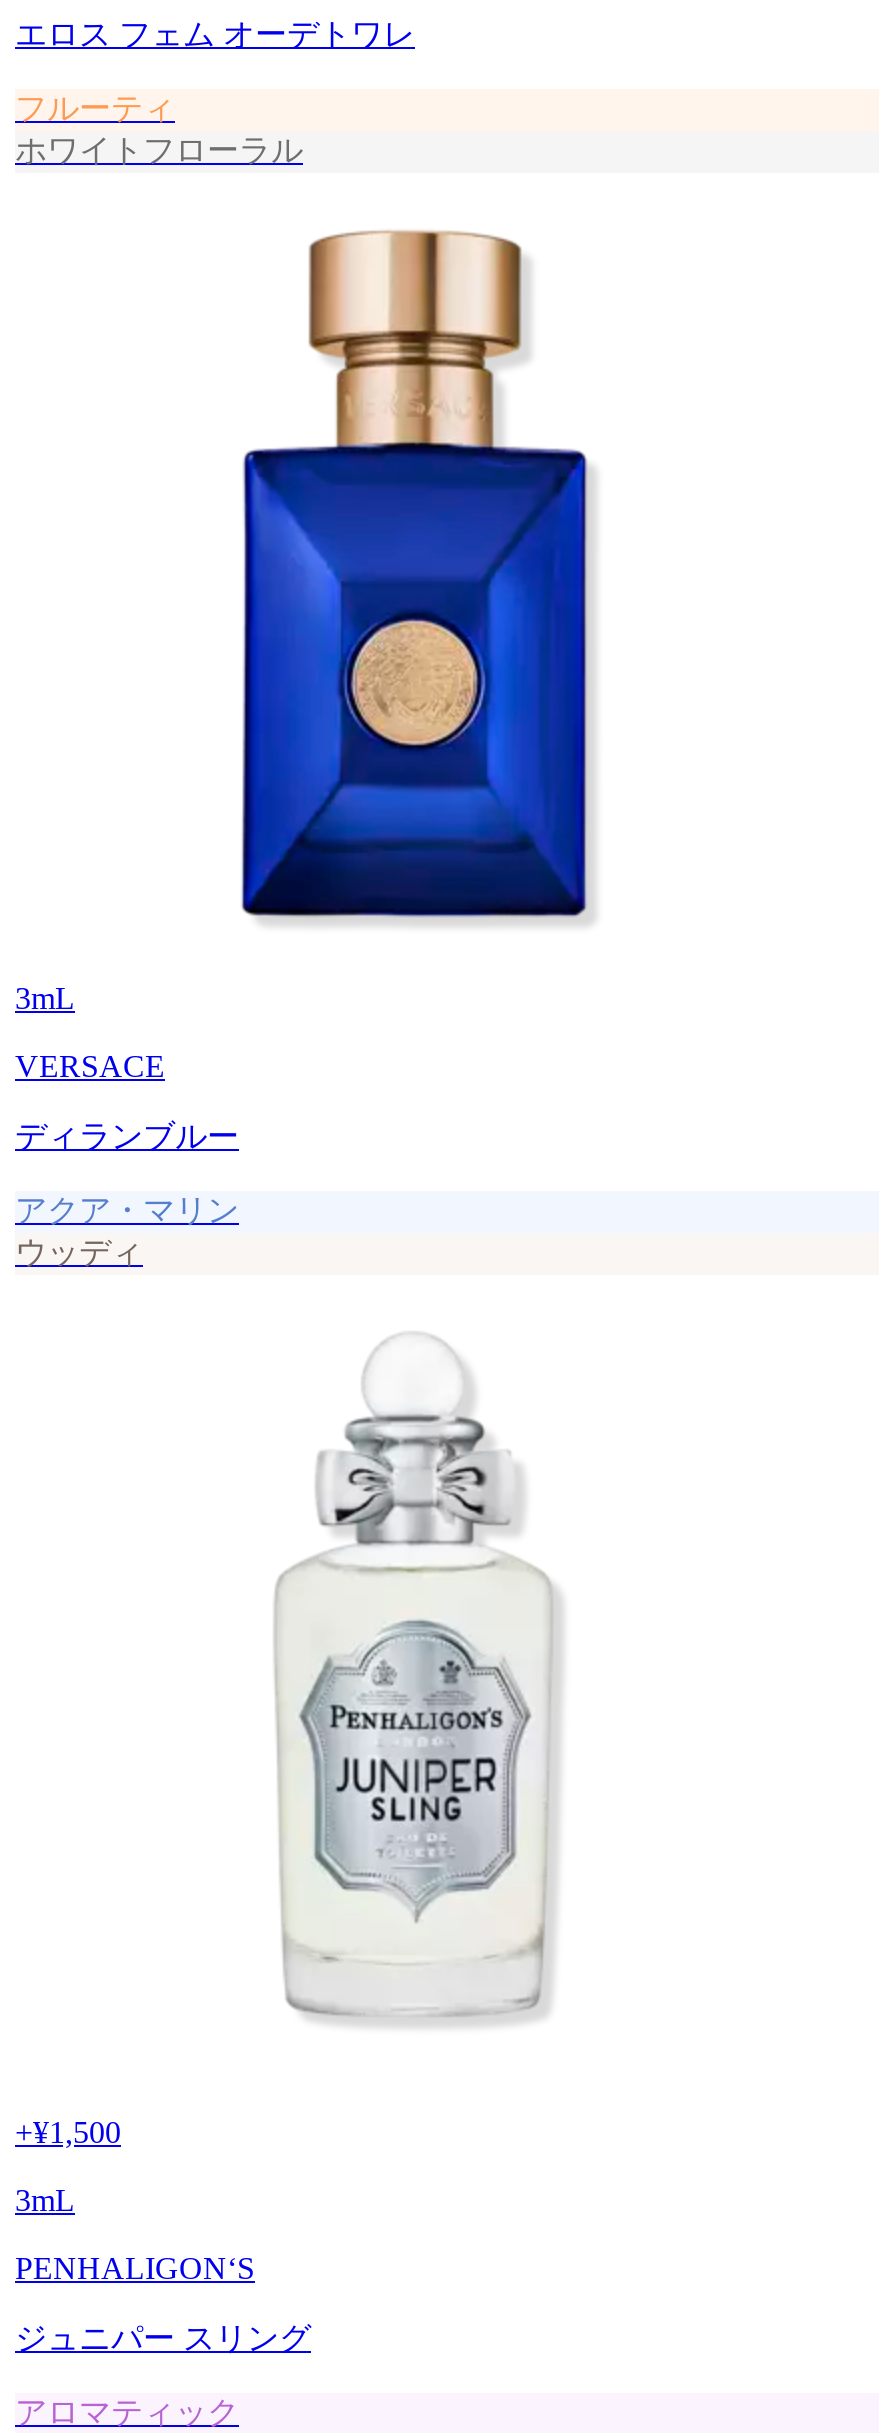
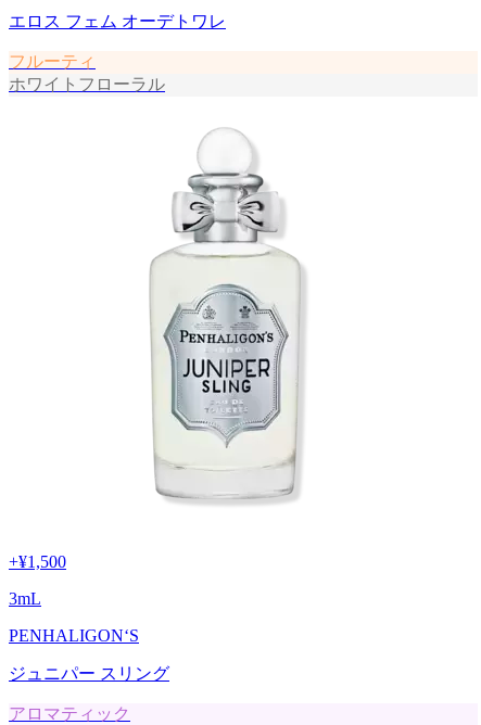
- [image]
- 3mL
- VERSACE
- ディランブルー
- アクア・マリン
- ウッディ
